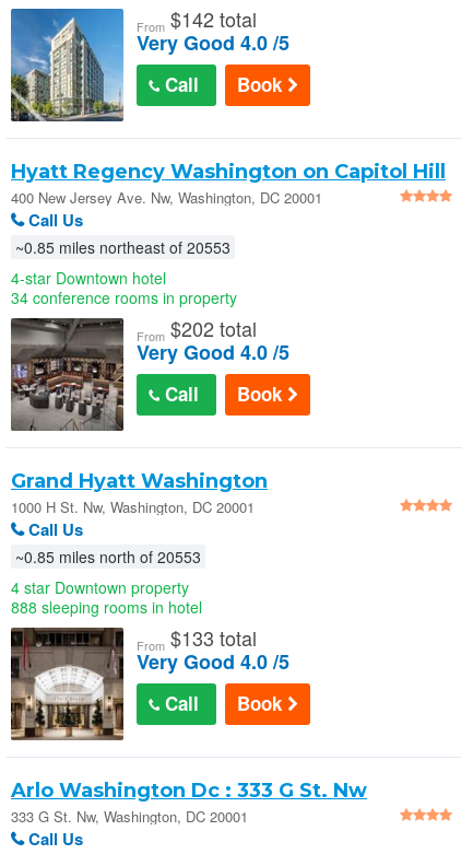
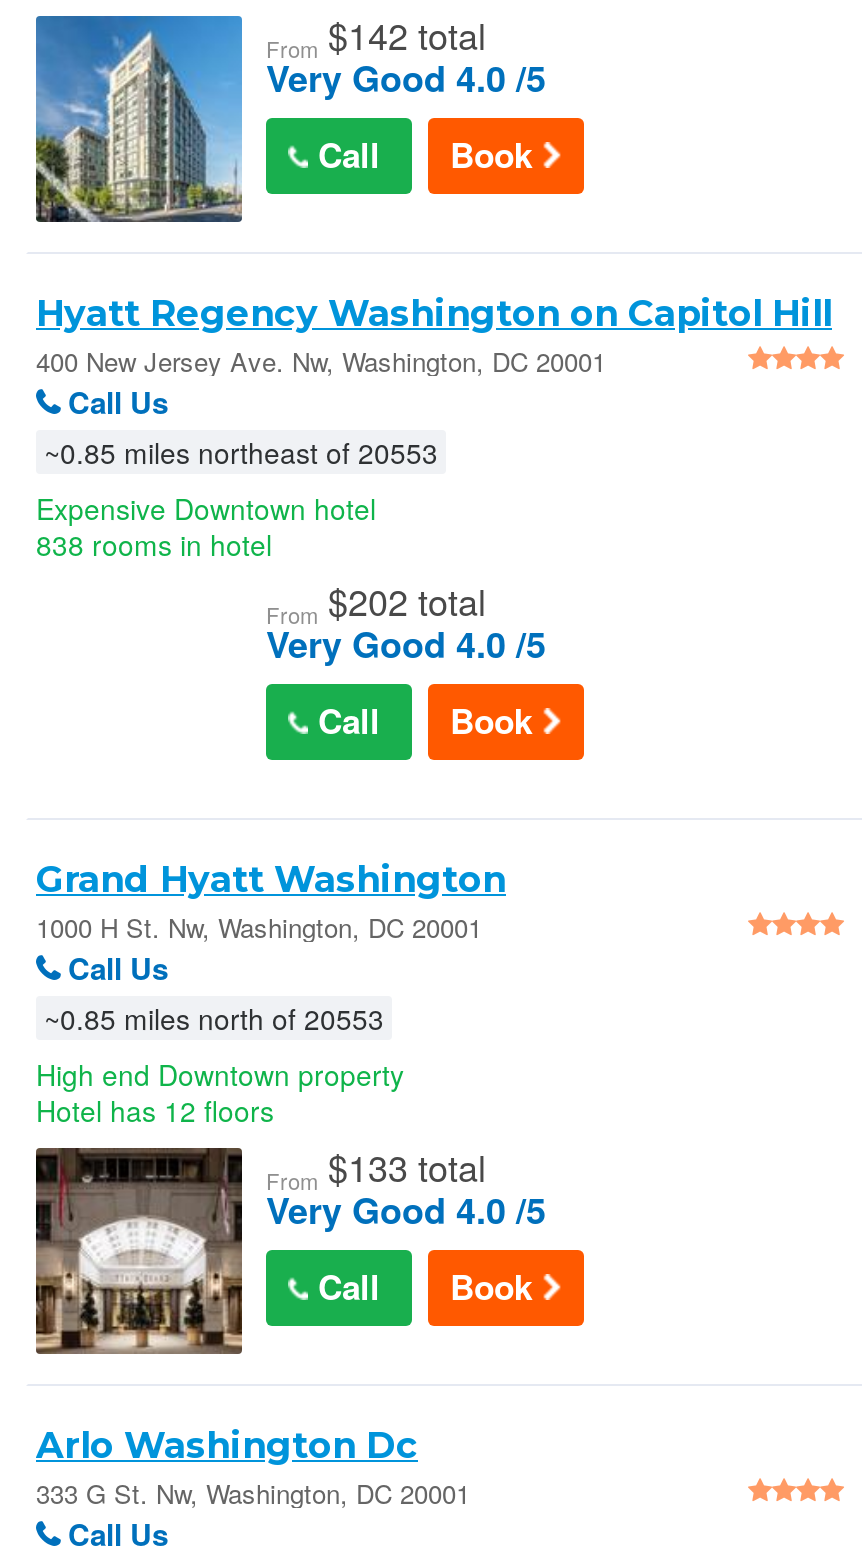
- 4-star Downtown hotel
- 34 conference rooms in property
+ Expensive Downtown hotel
+ 838 rooms in hotel

- [image]

- 4 star Downtown property
- 888 sleeping rooms in hotel
+ High end Downtown property
+ Hotel has 12 floors

- Arlo Washington Dc : 333 G St. Nw
+ Arlo Washington Dc
